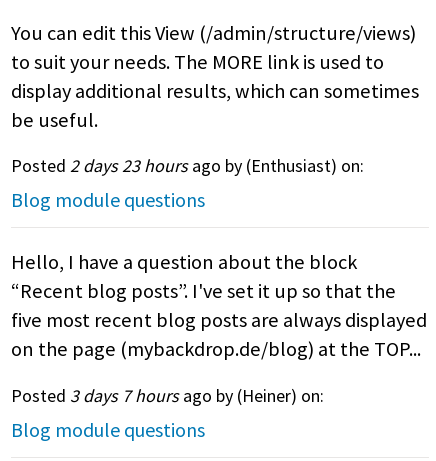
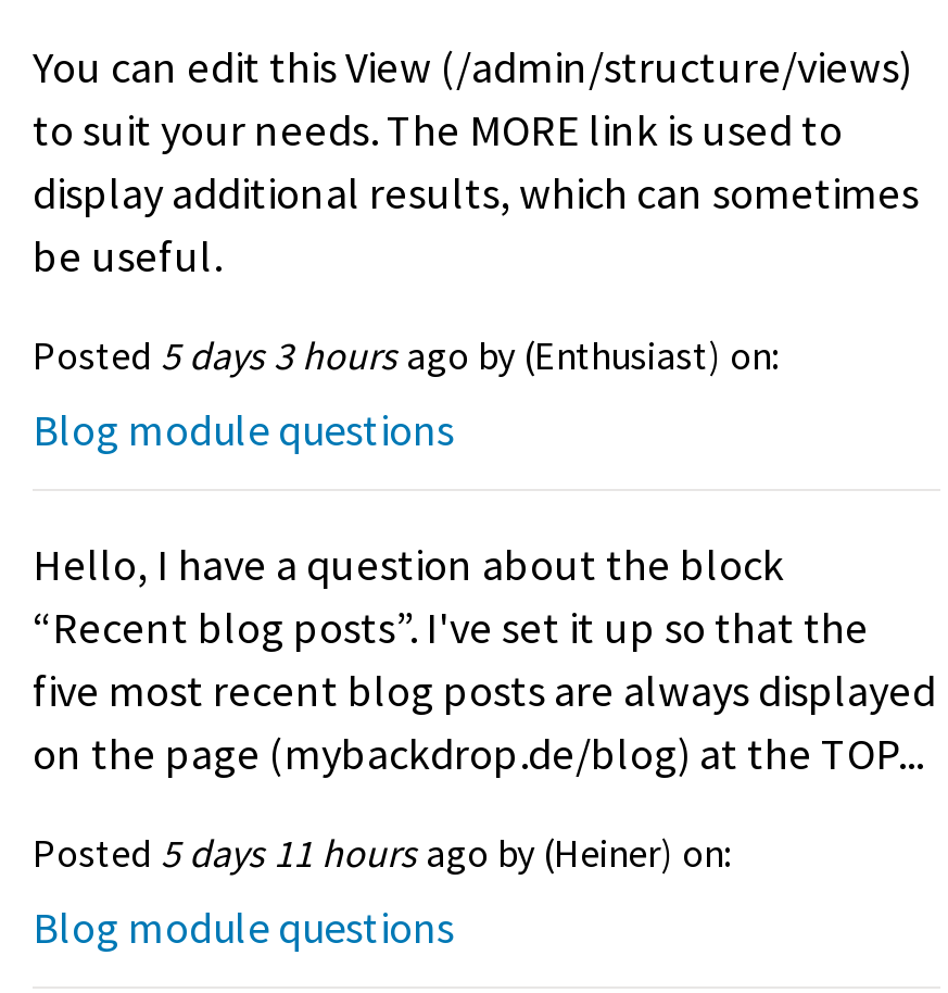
- Posted 2 days 23 hours ago by (Enthusiast) on:
+ Posted 5 days 3 hours ago by (Enthusiast) on:

- Posted 3 days 7 hours ago by (Heiner) on:
+ Posted 5 days 11 hours ago by (Heiner) on:
